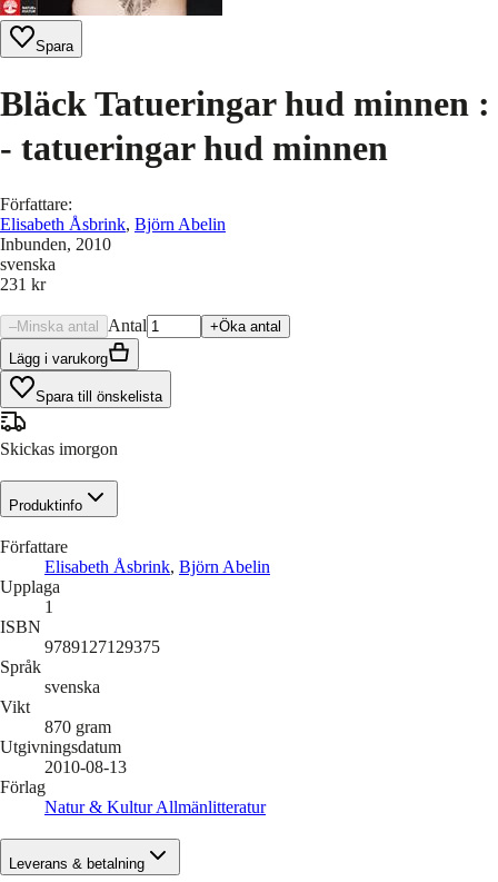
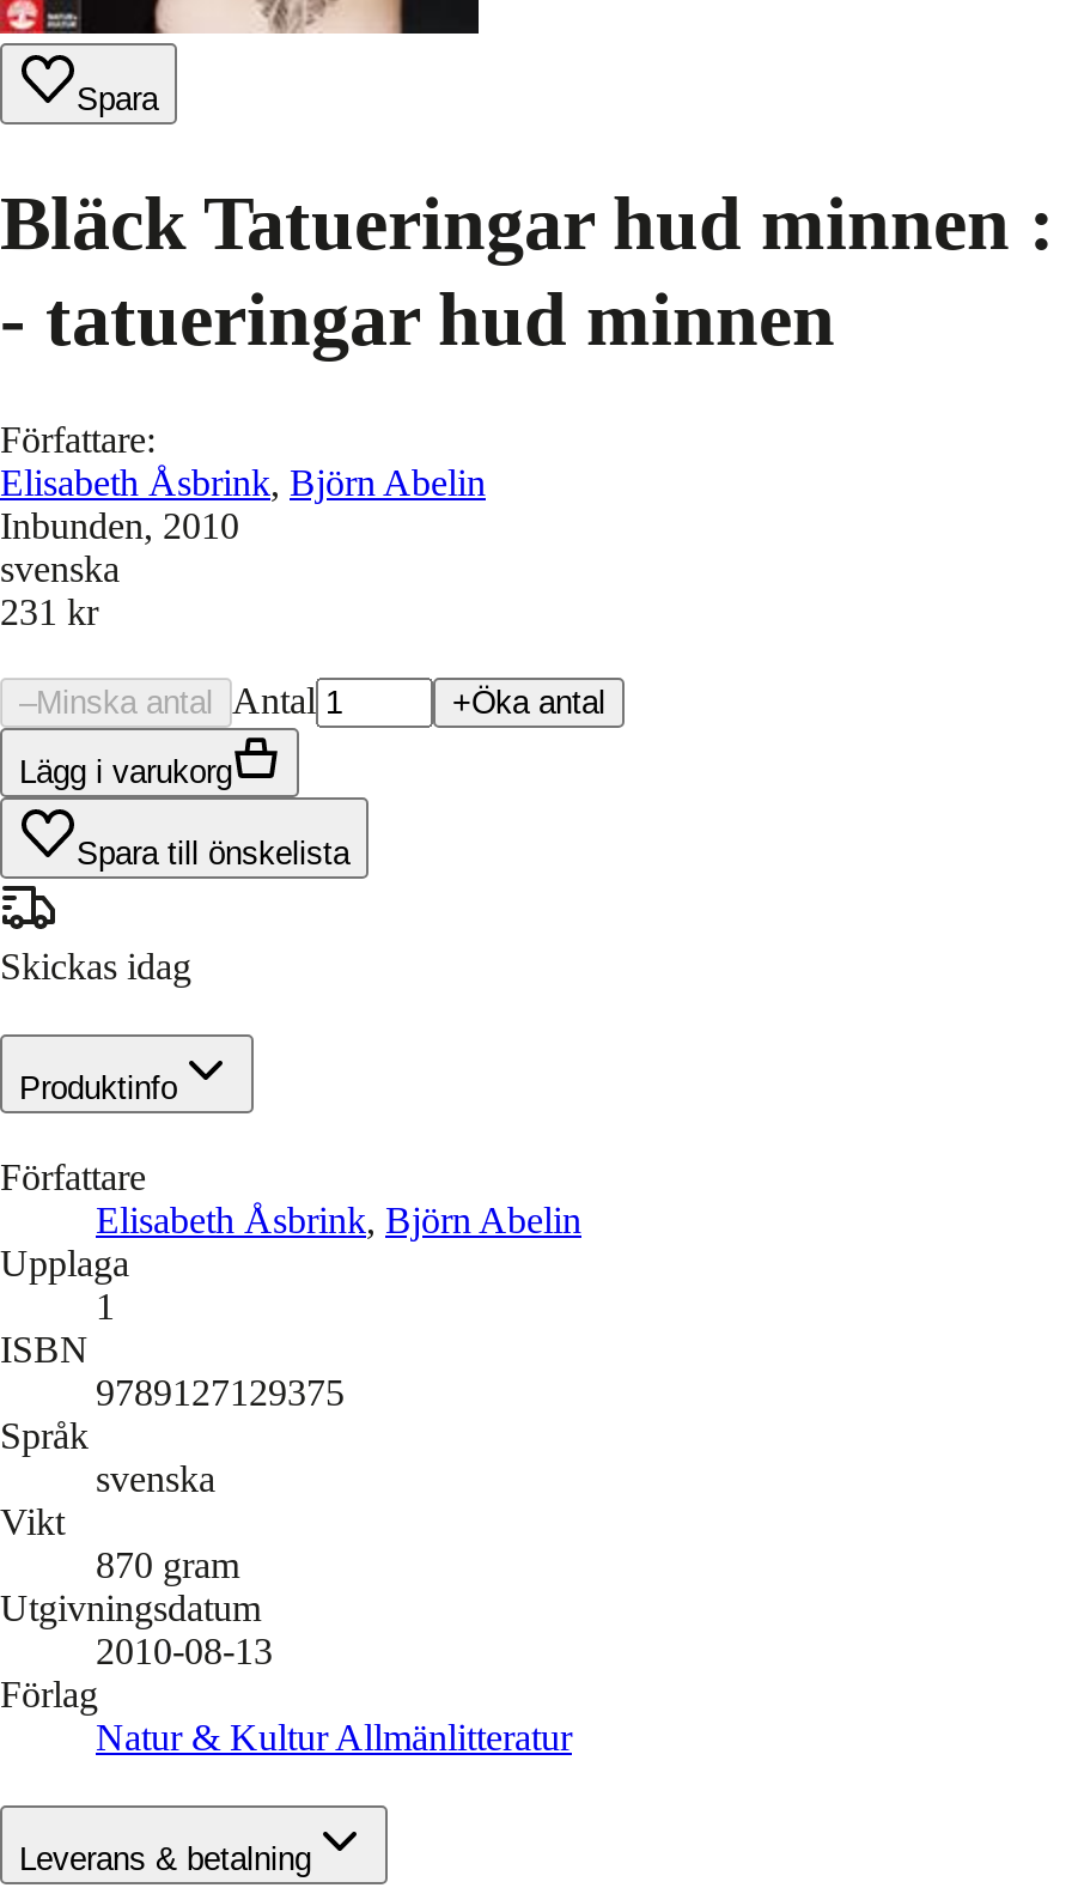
- Skickas imorgon
+ Skickas idag
